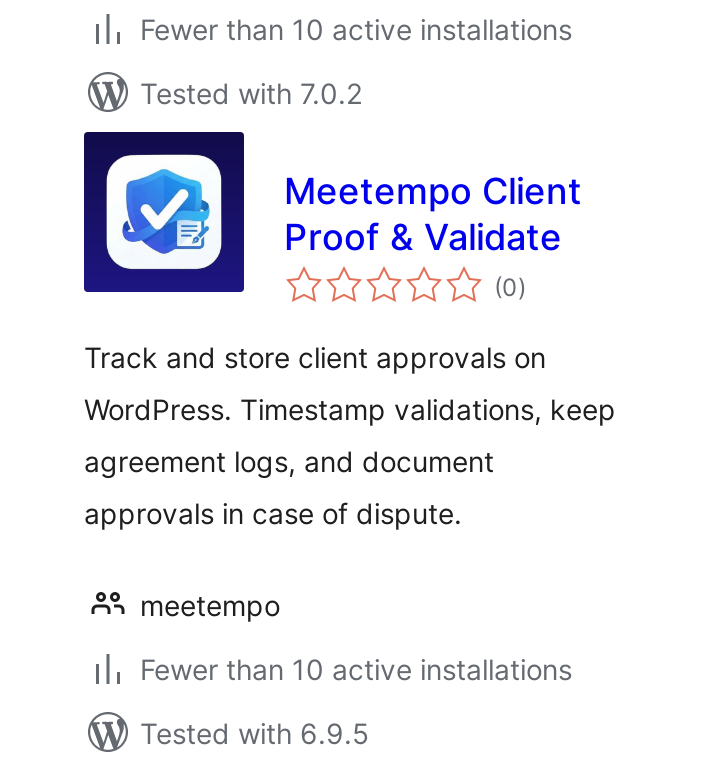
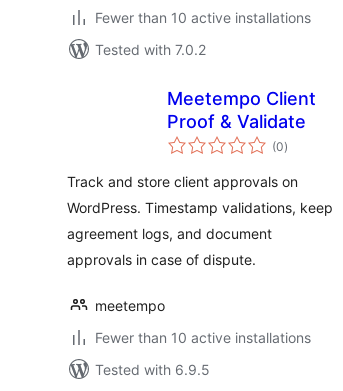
- [image]
